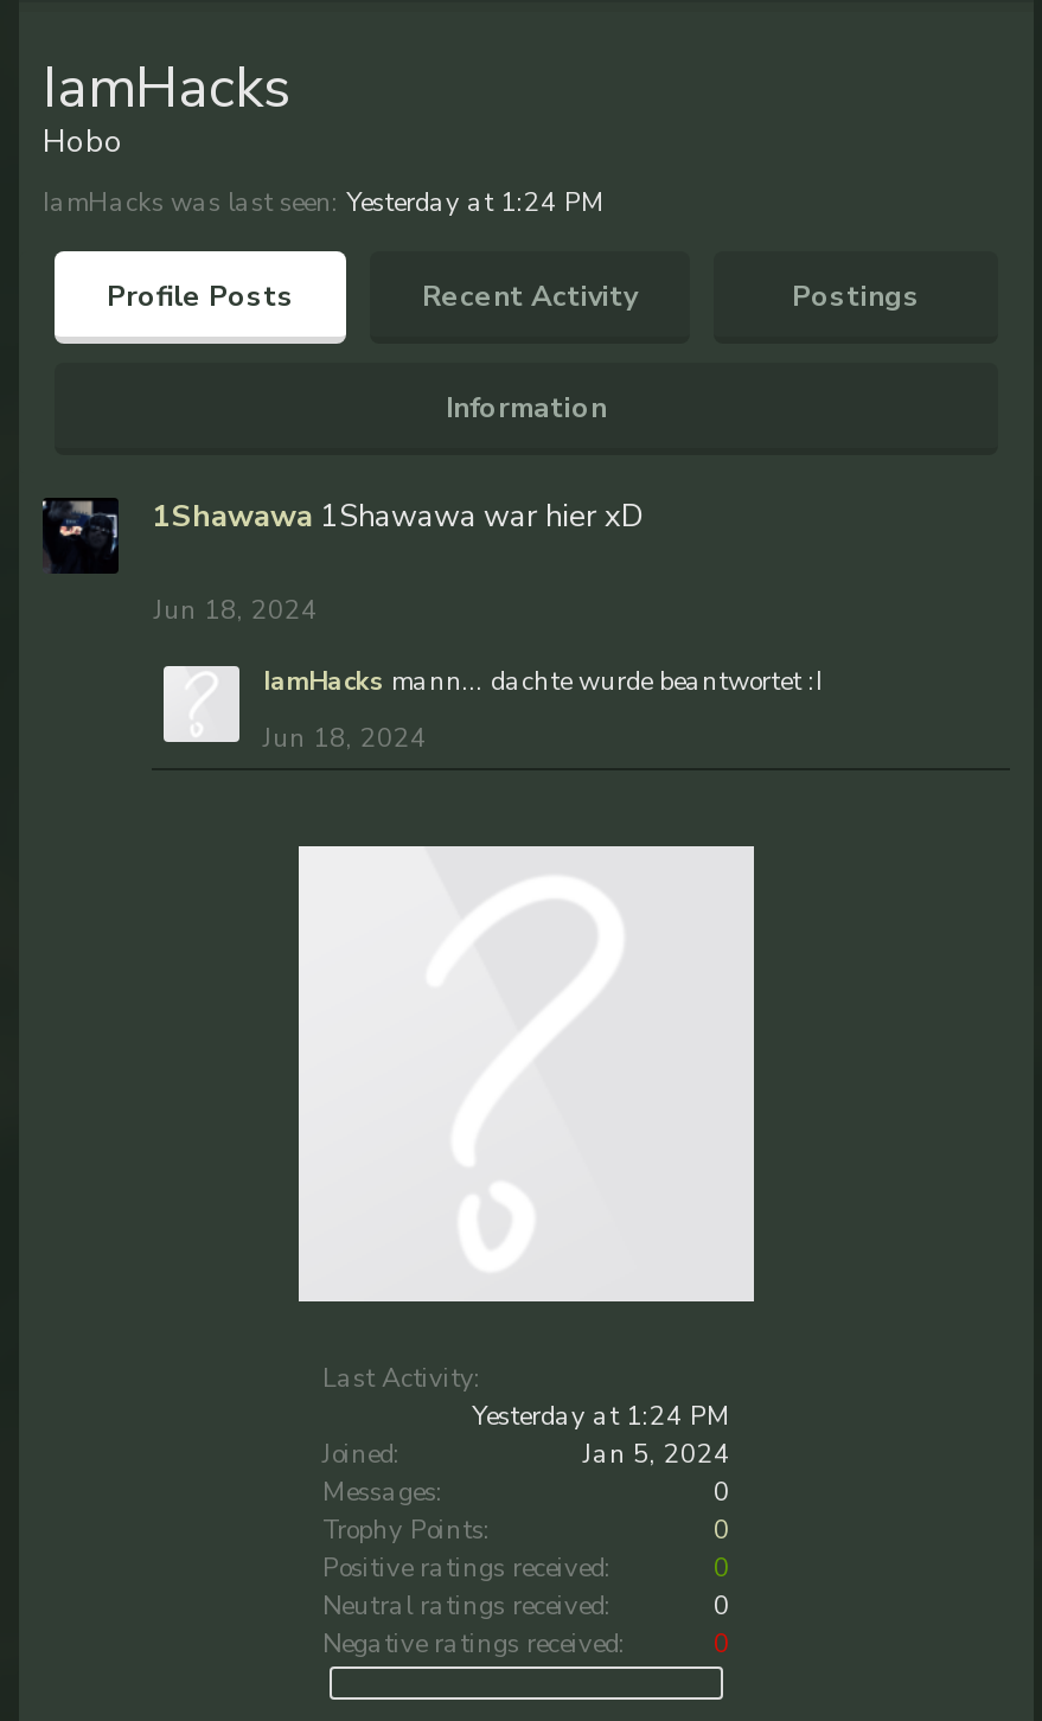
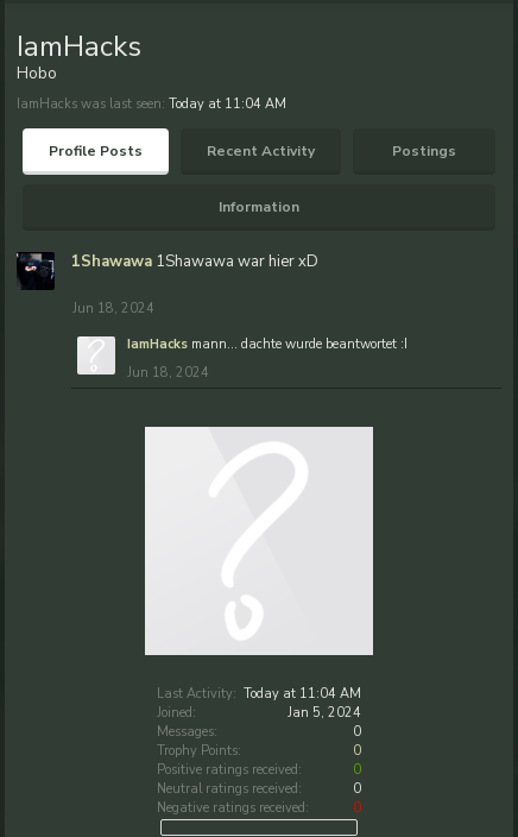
- IamHacks was last seen: Yesterday at 1:24 PM
+ IamHacks was last seen: Today at 11:04 AM

- Last Activity:
- Yesterday at 1:24 PM
+ Last Activity: Today at 11:04 AM
